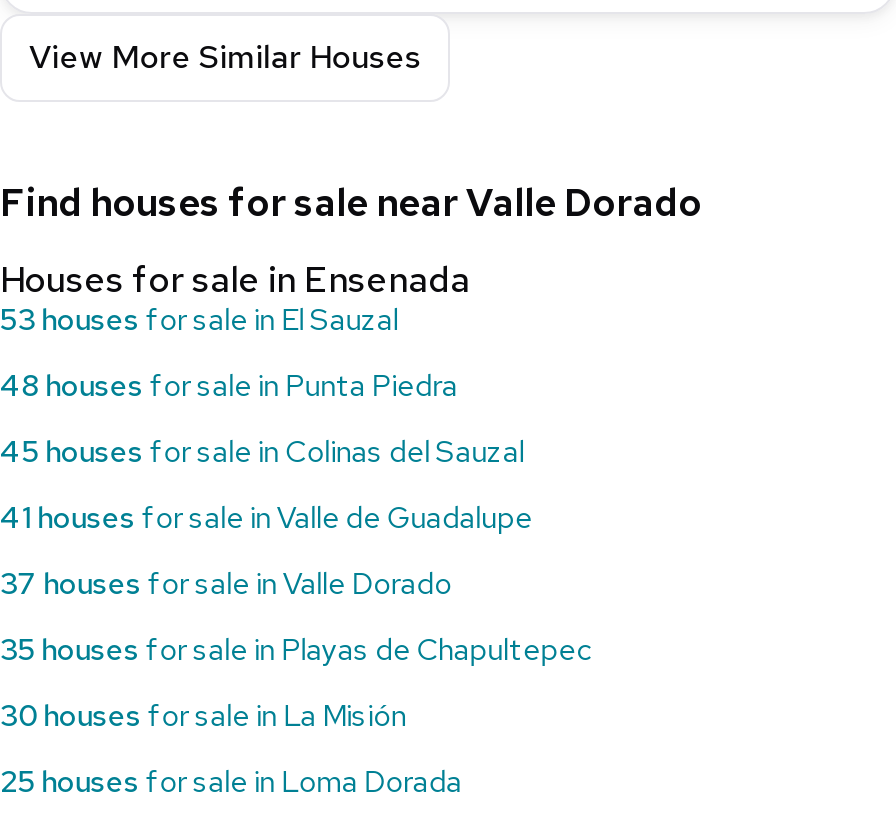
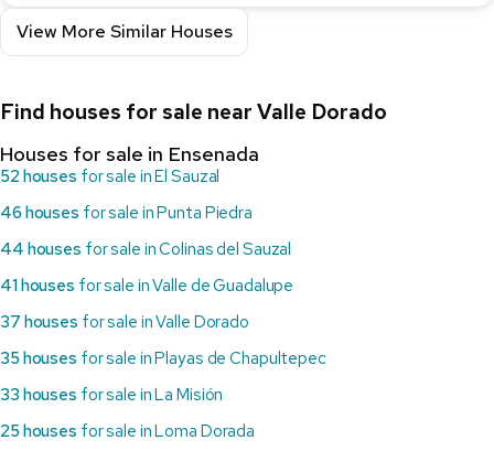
- 53 houses for sale in El Sauzal
+ 52 houses for sale in El Sauzal

- 48 houses for sale in Punta Piedra
+ 46 houses for sale in Punta Piedra

- 45 houses for sale in Colinas del Sauzal
+ 44 houses for sale in Colinas del Sauzal

- 30 houses for sale in La Misión
+ 33 houses for sale in La Misión
